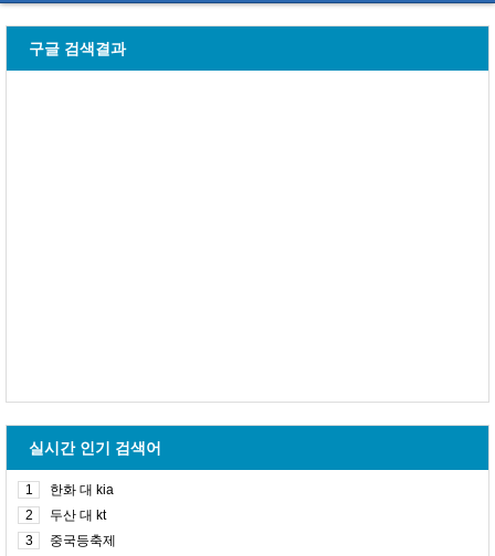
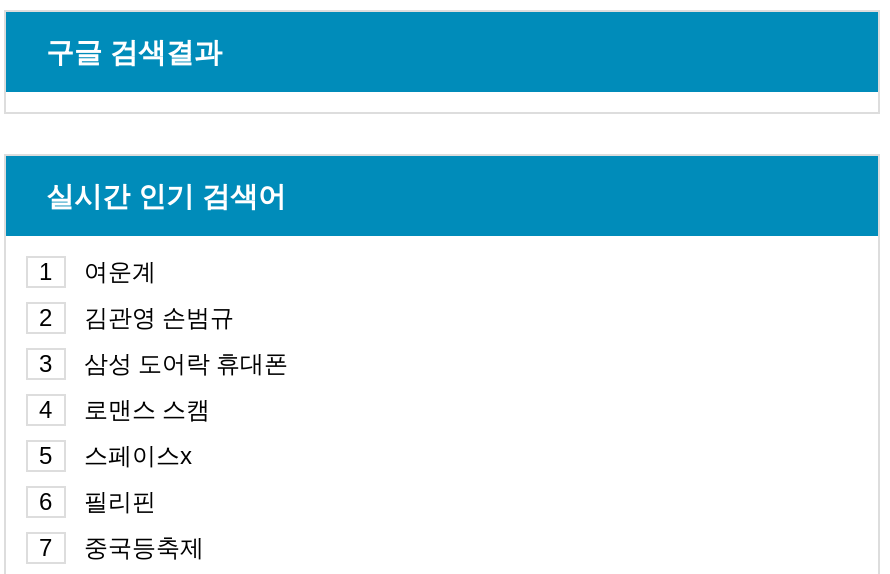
moved up: 실시간 인기 검색어 | 1 | 2 | 3

- 한화 대 kia
+ 여운계

- 두산 대 kt
+ 김관영 손범규

+ 삼성 도어락 휴대폰
+ 4
+ 로맨스 스캠
+ 5
+ 스페이스x
+ 6
+ 필리핀
+ 7
